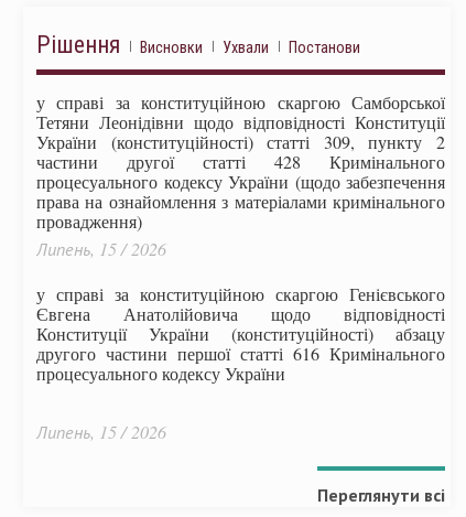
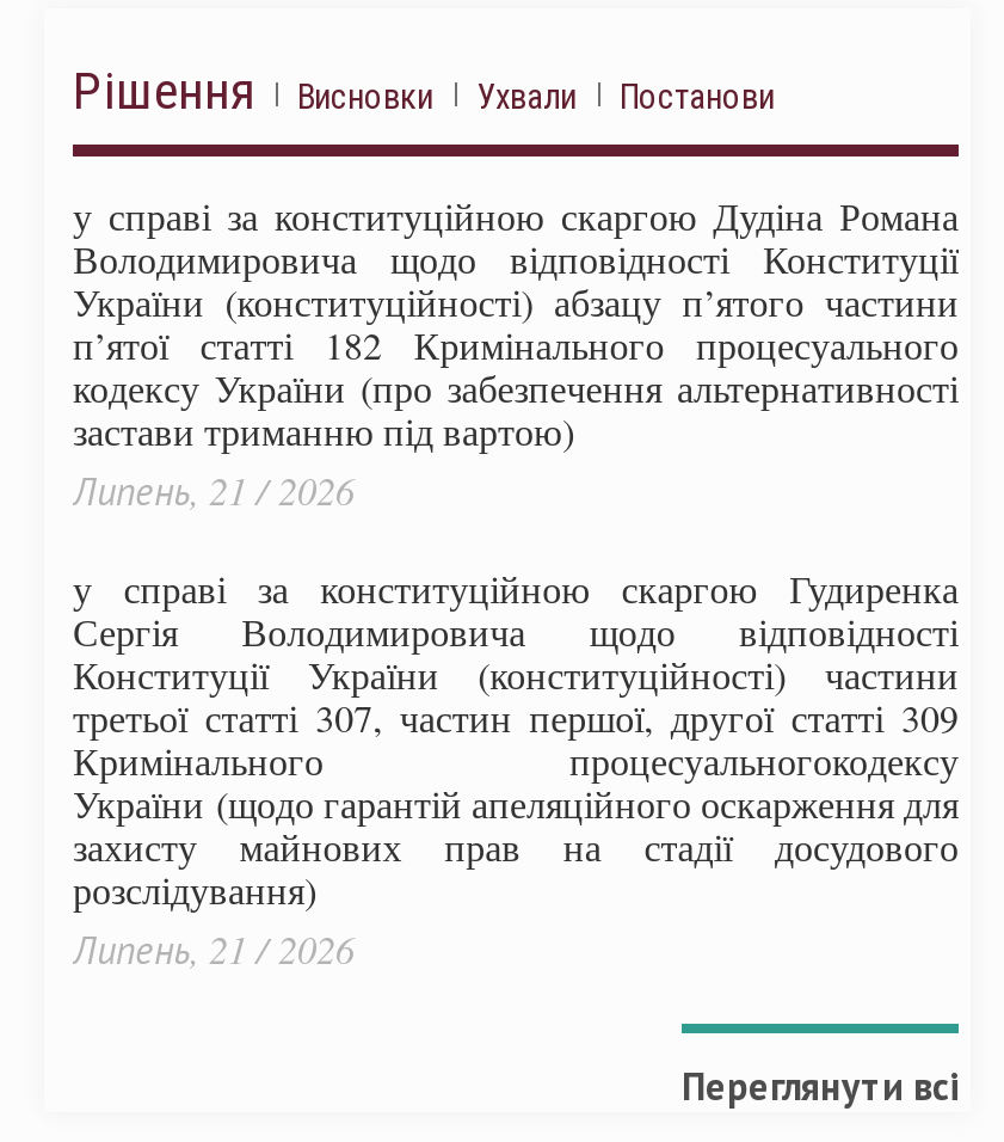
- у справі за конституційною скаргою Самборської
- Тетяни Леонідівни щодо відповідності Конституції
- України (конституційності) статті 309, пункту 2
- частини другої статті 428 Кримінального
- процесуального кодексу України (щодо забезпечення
- права на ознайомлення з матеріалами кримінального
- провадження)
- Липень, 15 / 2026
- у справі за конституційною скаргою Генієвського
- Євгена Анатолійовича щодо відповідності
- Конституції України (конституційності) абзацу
- другого частини першої статті 616 Кримінального
- процесуального кодексу України
- Липень, 15 / 2026
+ у справі за конституційною скаргою Дудіна Романа
+ Володимировича щодо відповідності Конституції
+ України (конституційності) абзацу п’ятого частини
+ п’ятої статті 182 Кримінального процесуального
+ кодексу України (про забезпечення альтернативності
+ застави триманню під вартою)
+ Липень, 21 / 2026
+ у справі за конституційною скаргою Гудиренка
+ Сергія Володимировича щодо відповідності
+ Конституції України (конституційності) частини
+ третьої статті 307, частин першої, другої статті 309
+ Кримінального процесуальногокодексу
+ України (щодо гарантій апеляційного оскарження для
+ захисту майнових прав на стадії досудового
+ розслідування)
+ Липень, 21 / 2026
